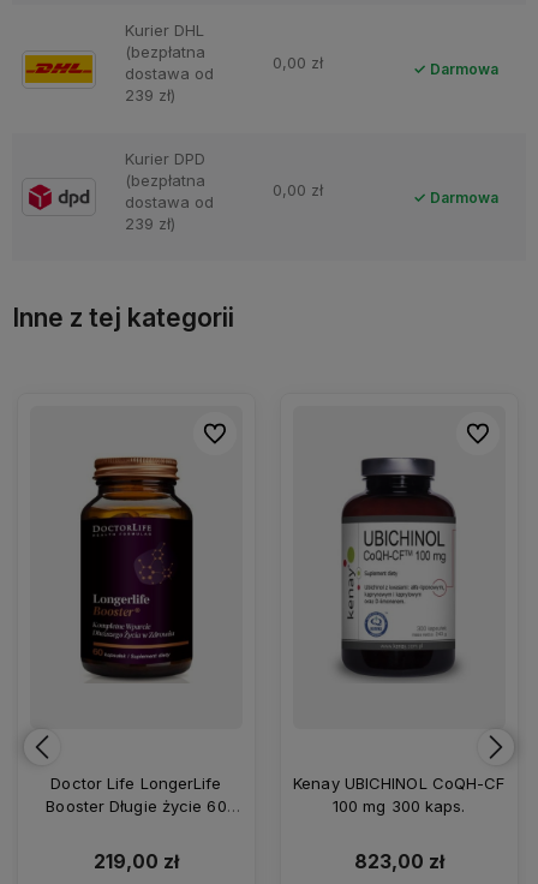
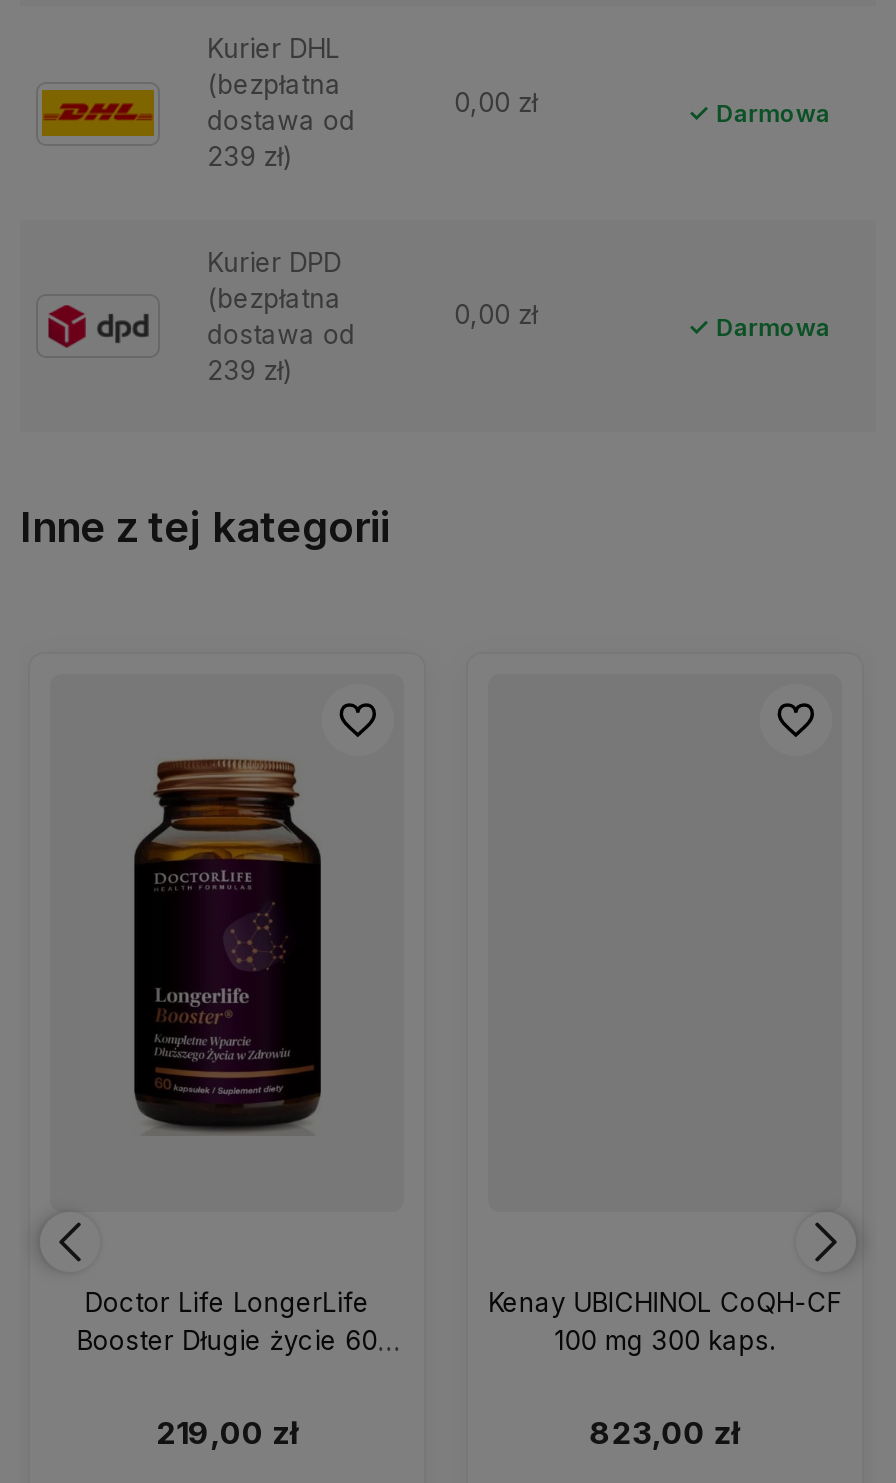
- [image]
